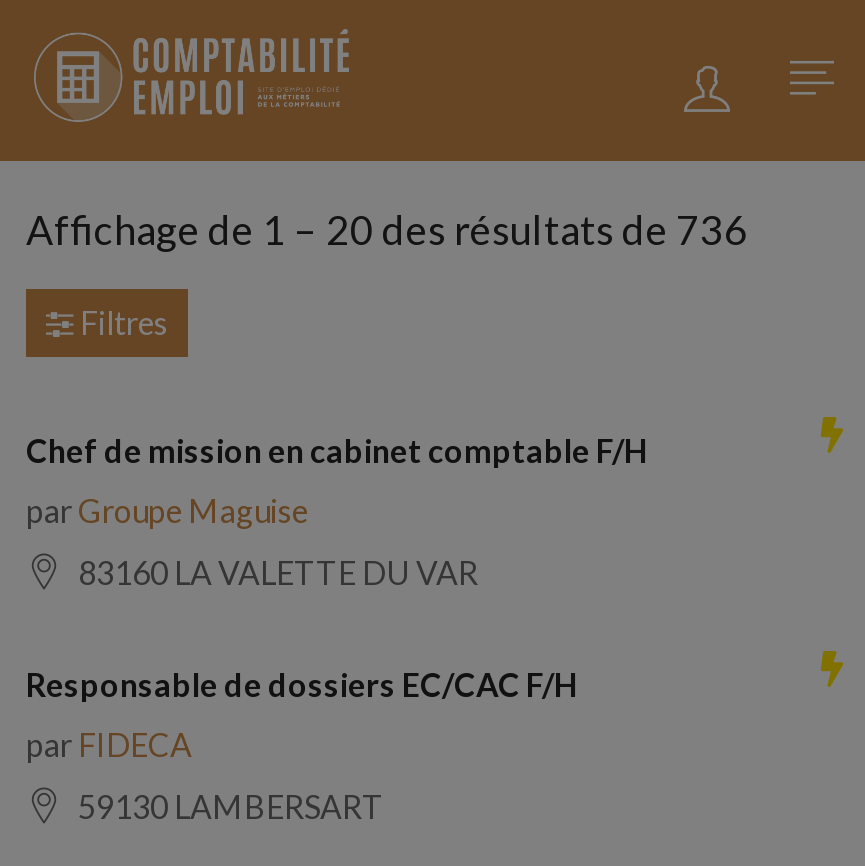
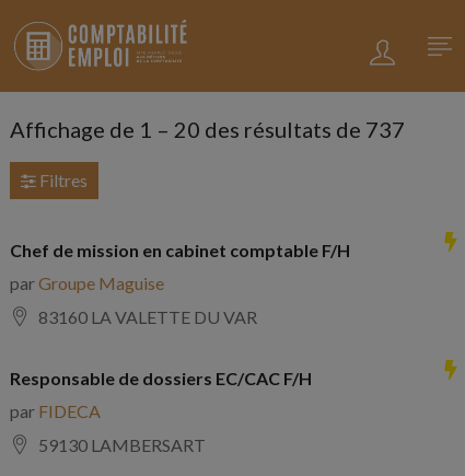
- Affichage de 1 – 20 des résultats de 736
+ Affichage de 1 – 20 des résultats de 737
